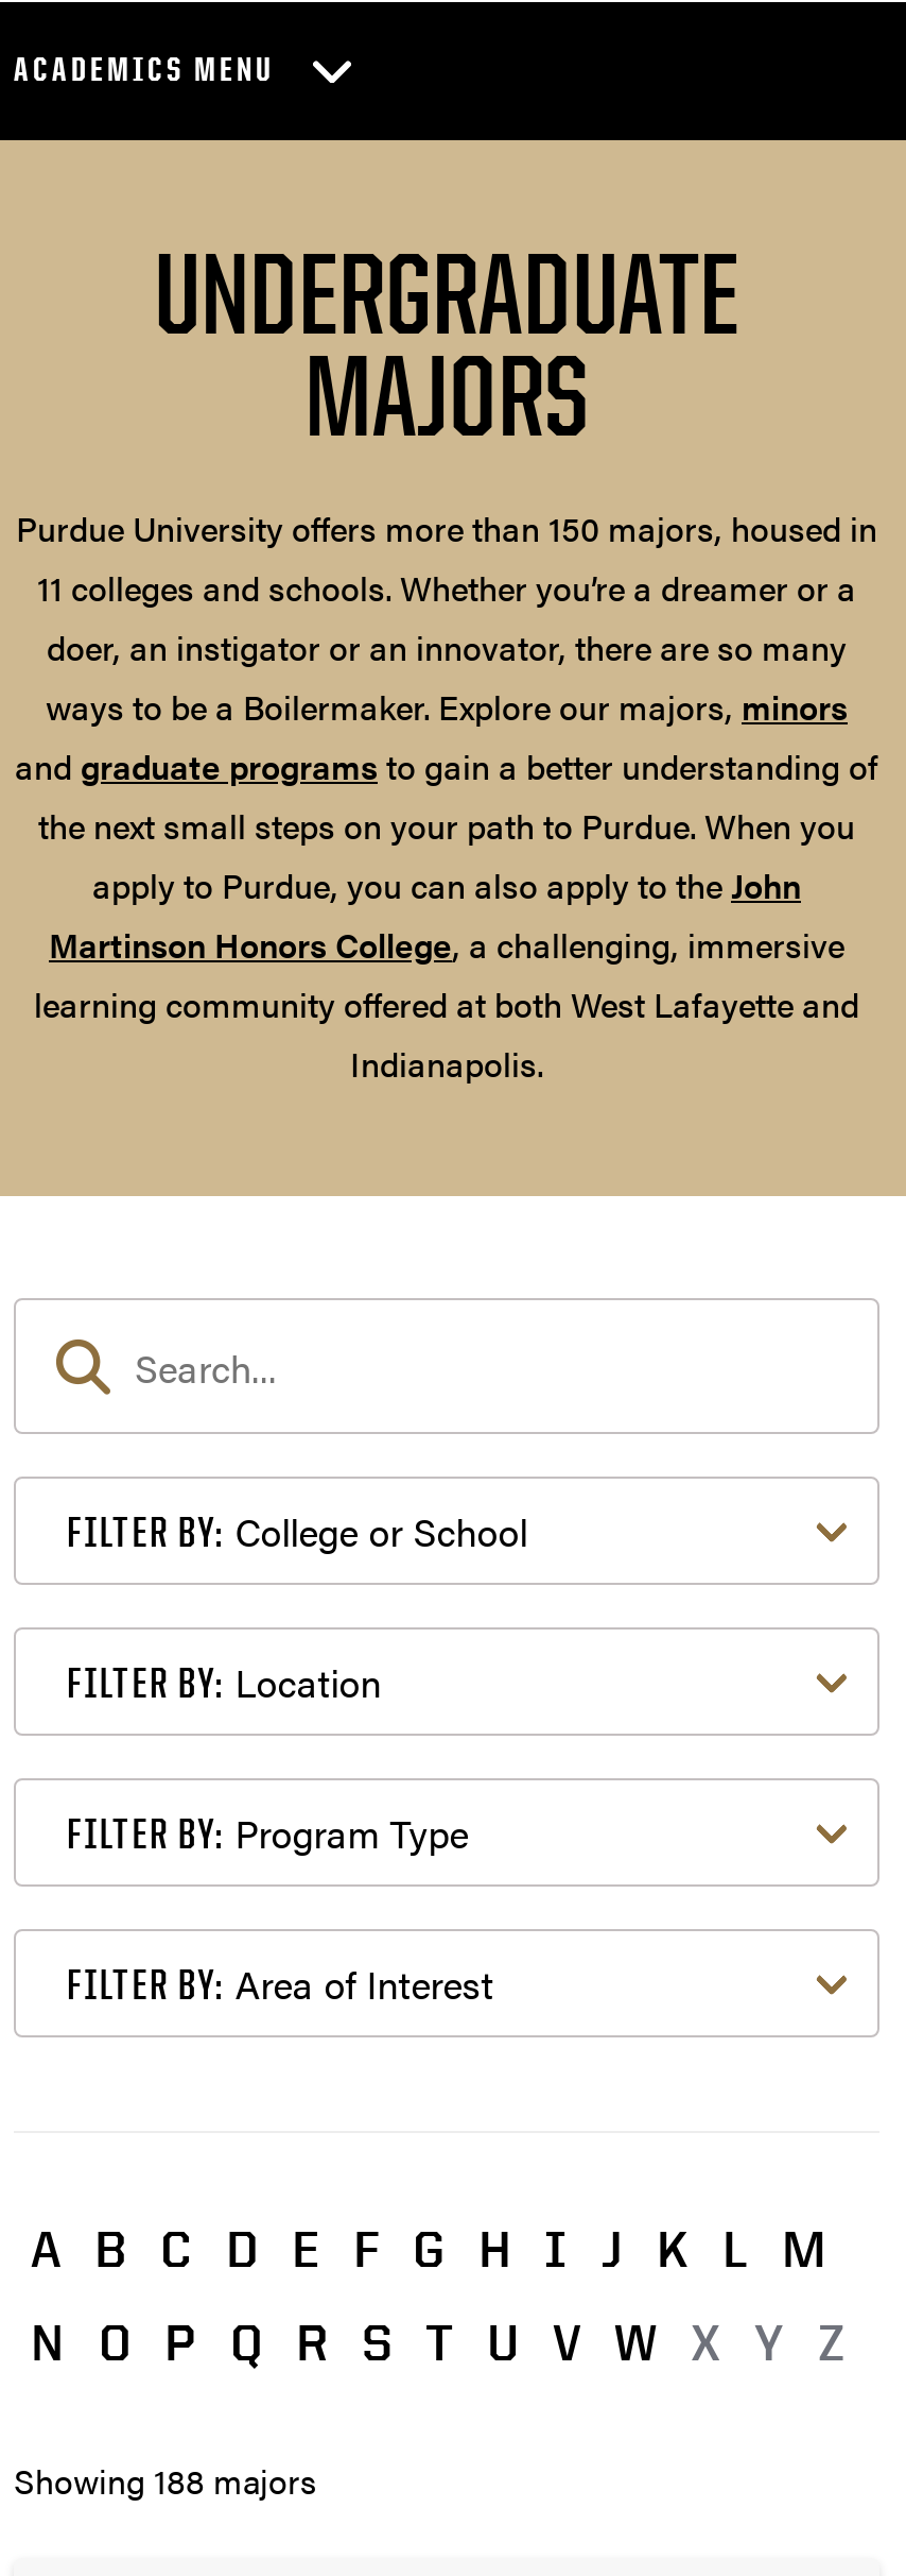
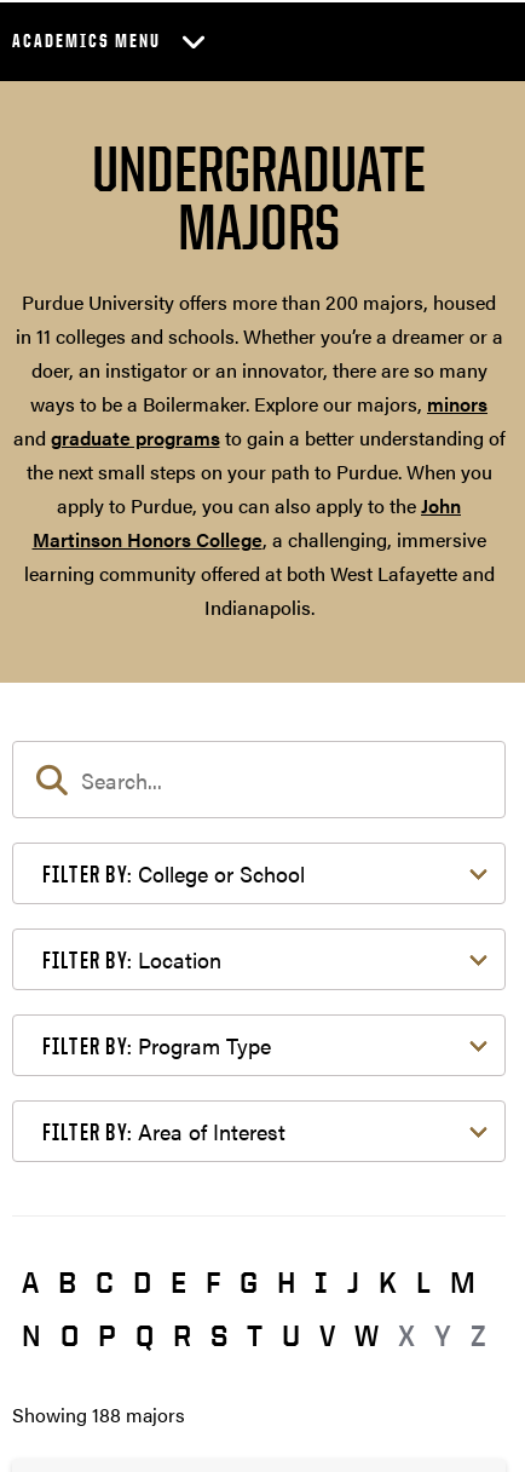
- Purdue University offers more than 150 majors, housed in
- 11 colleges and schools. Whether you’re a dreamer or a
+ Purdue University offers more than 200 majors, housed
+ in 11 colleges and schools. Whether you’re a dreamer or a
